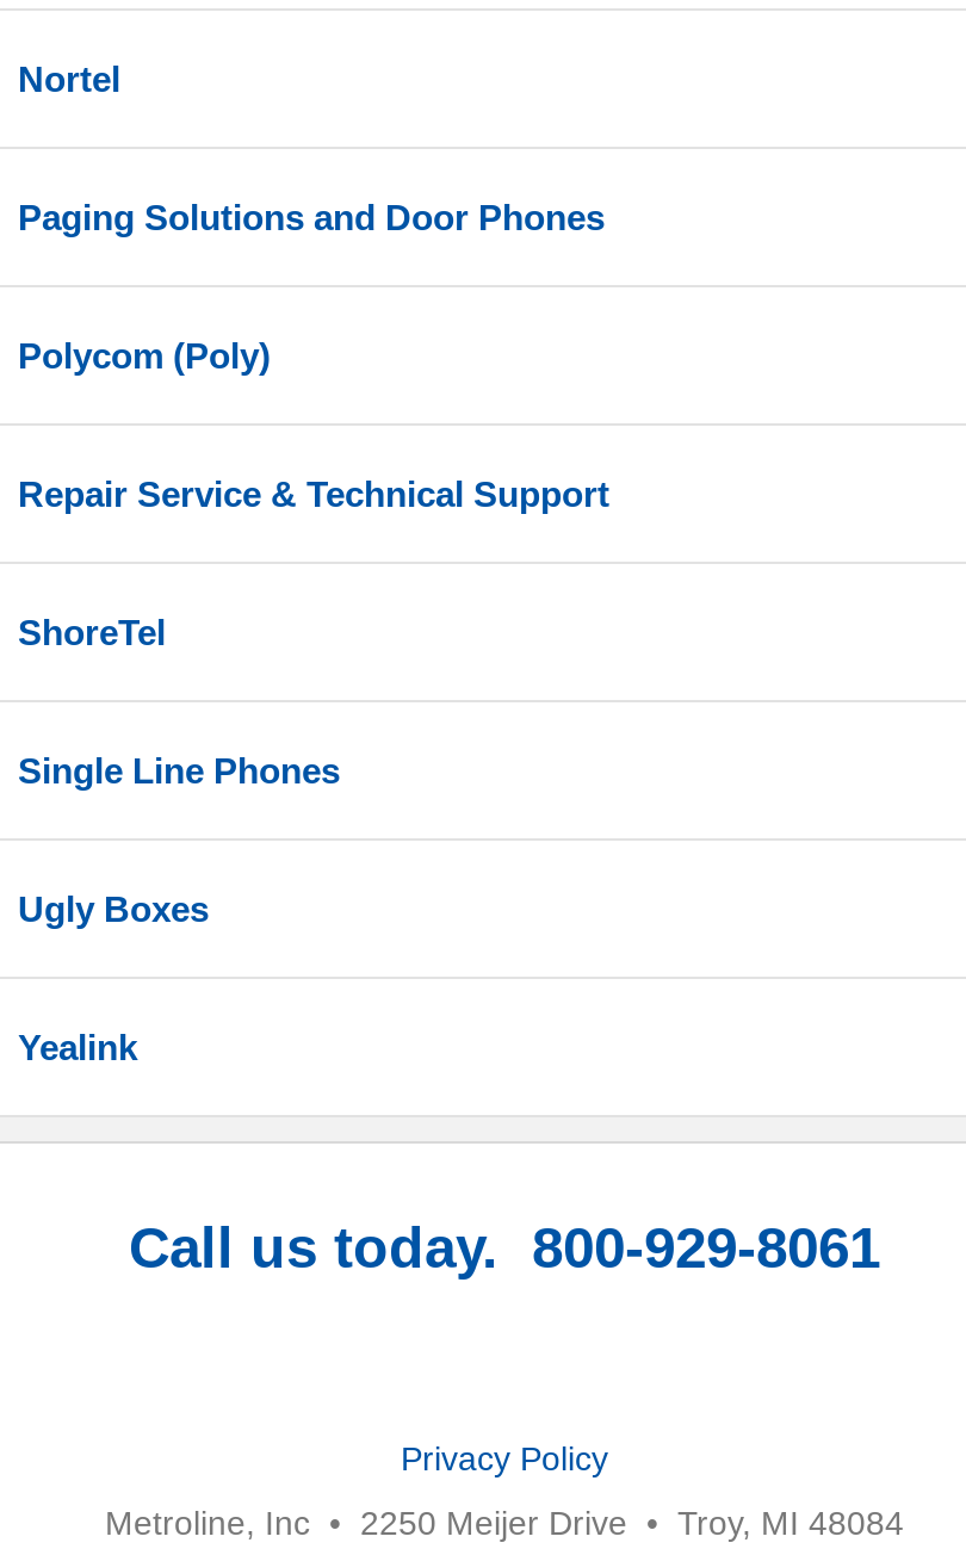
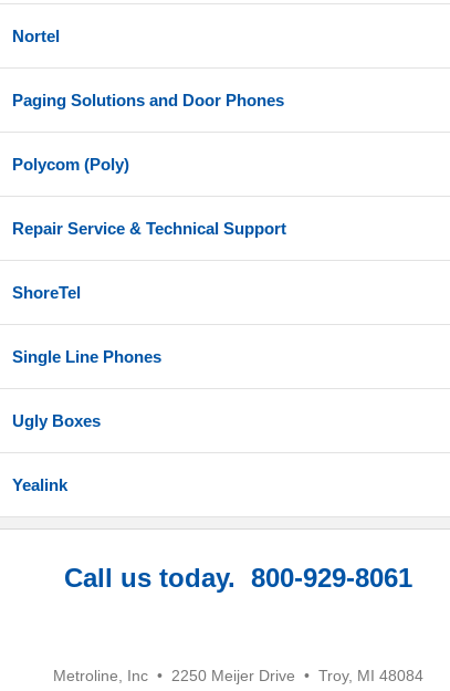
- Privacy Policy
